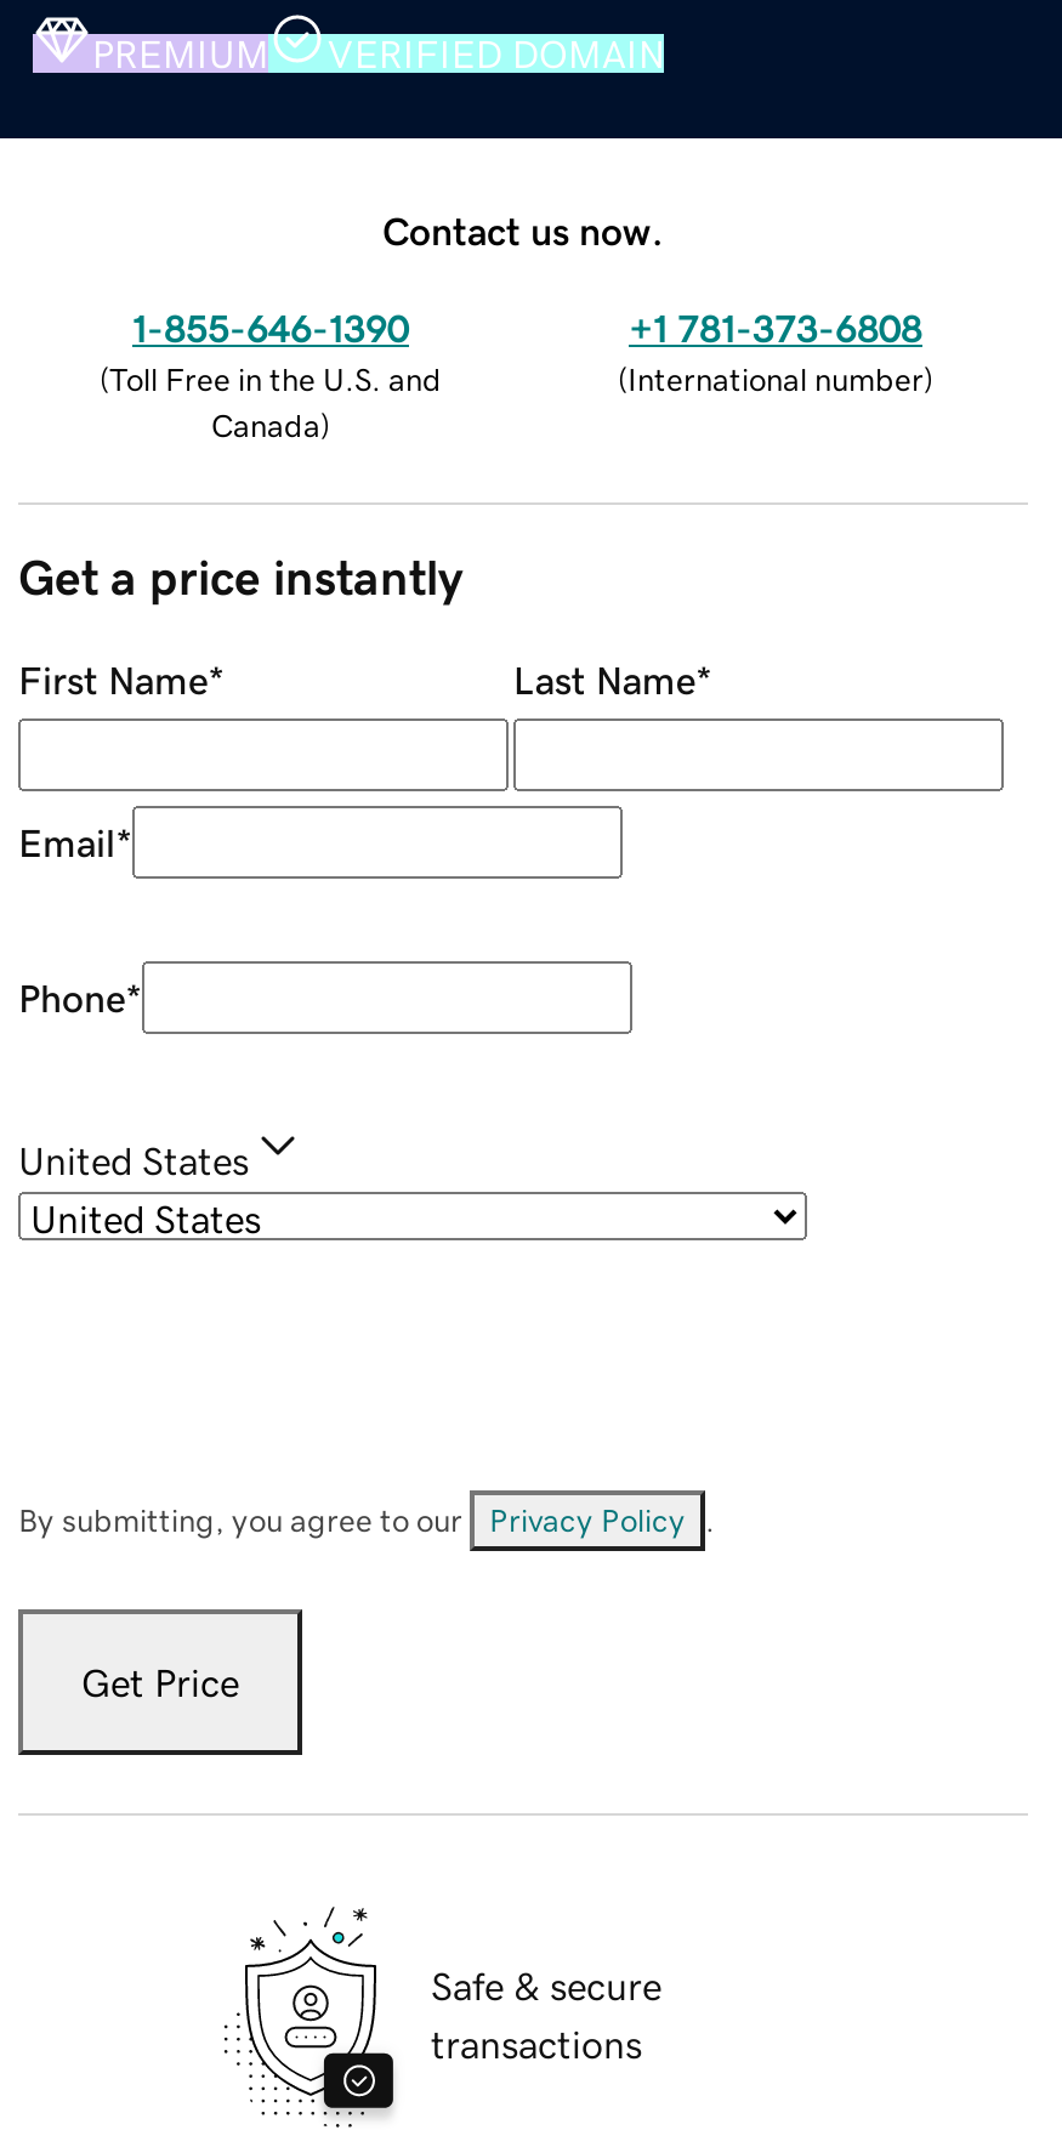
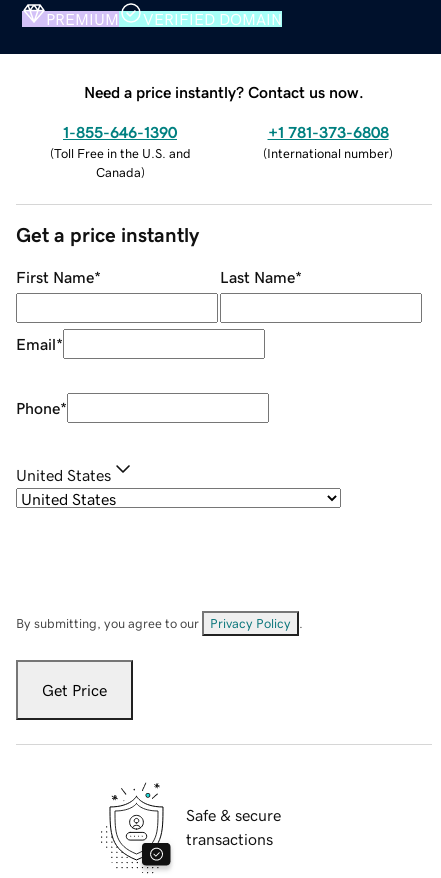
- Contact us now.
+ Need a price instantly? Contact us now.
